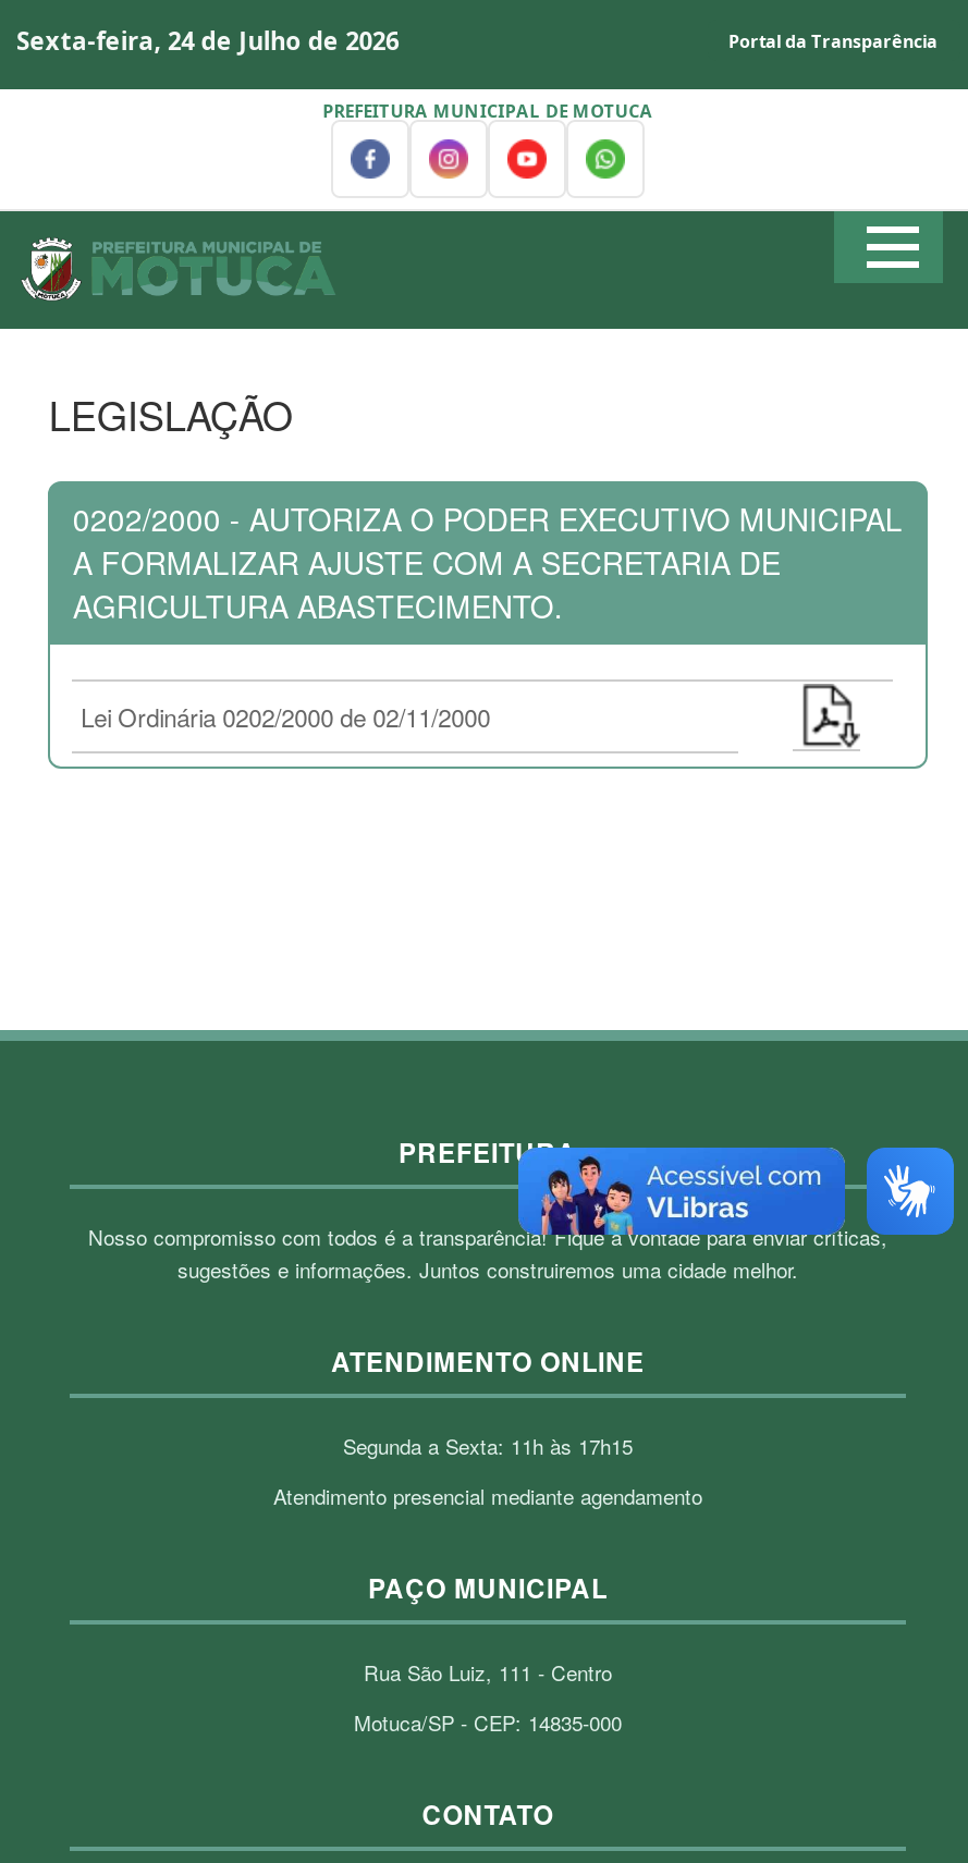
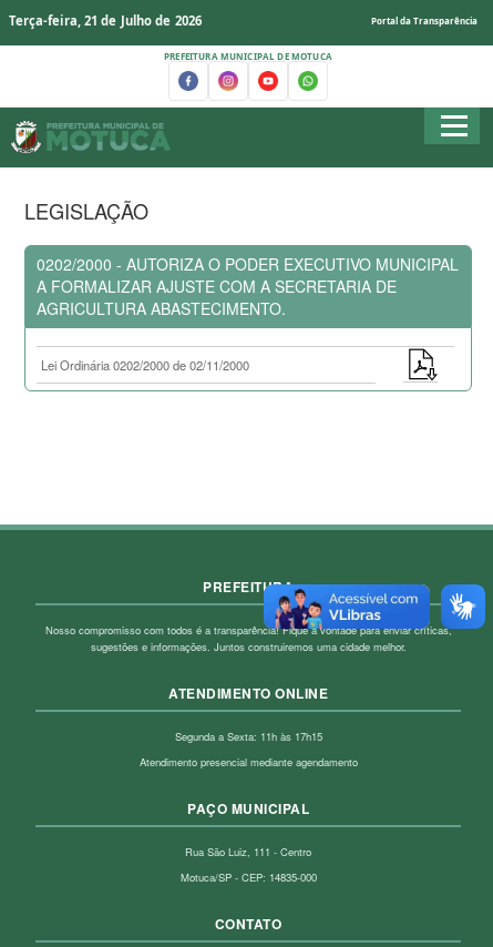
- Sexta-feira, 24 de Julho de 2026
+ Terça-feira, 21 de Julho de 2026
